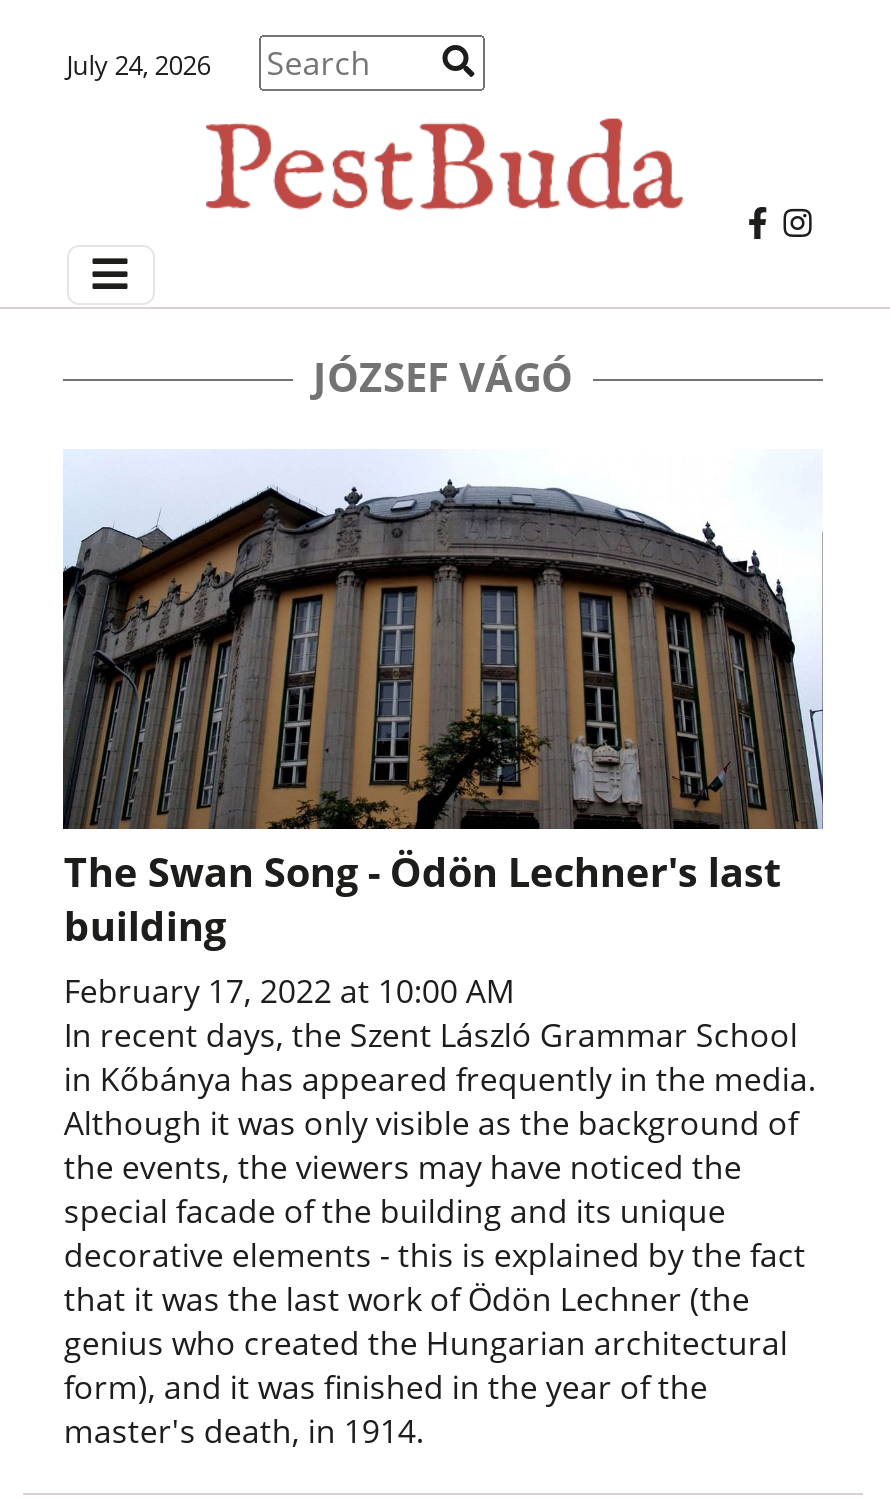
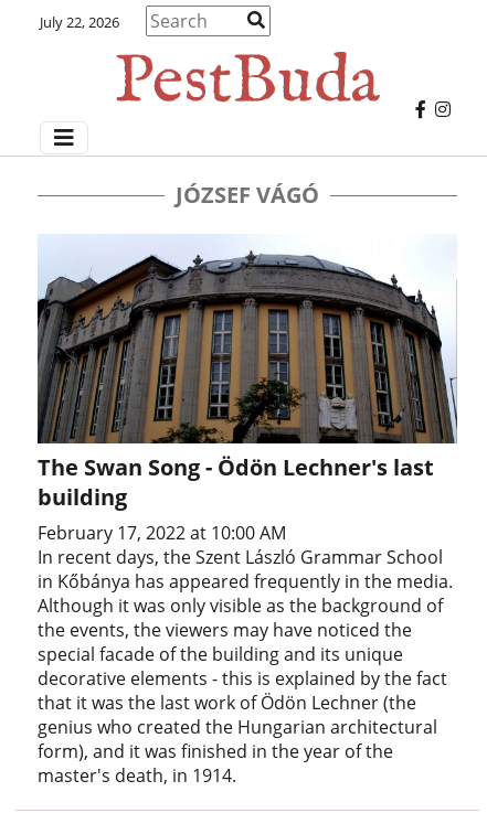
- July 24, 2026
+ July 22, 2026
